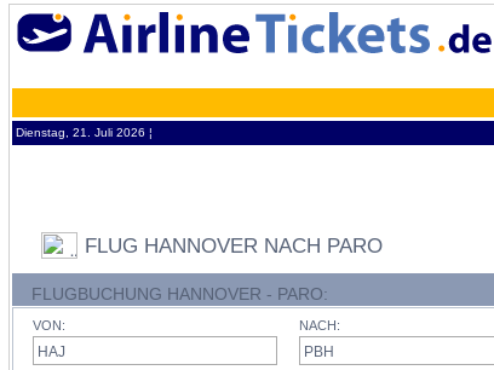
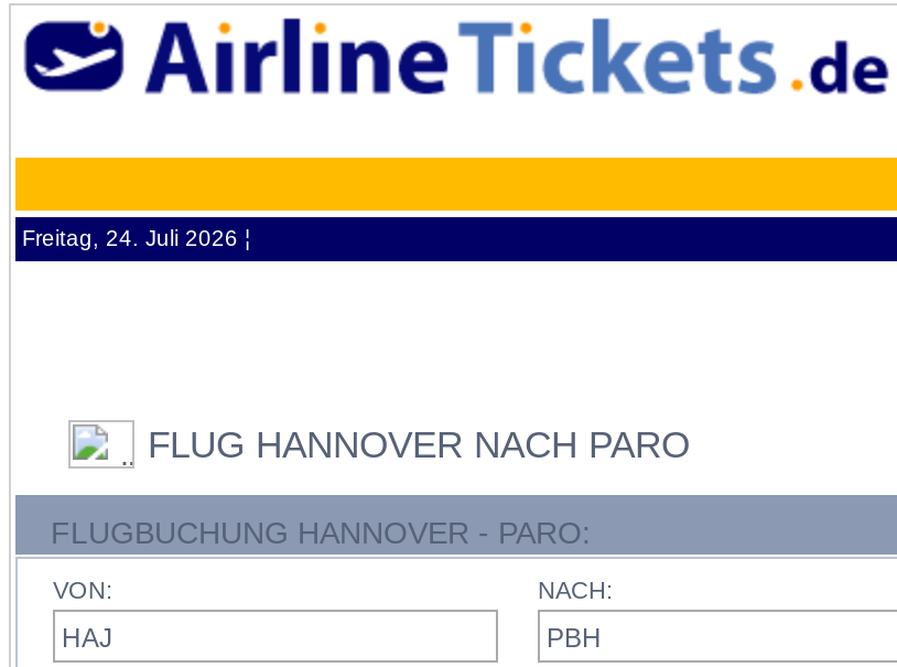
- Dienstag, 21. Juli 2026 ¦
+ Freitag, 24. Juli 2026 ¦
